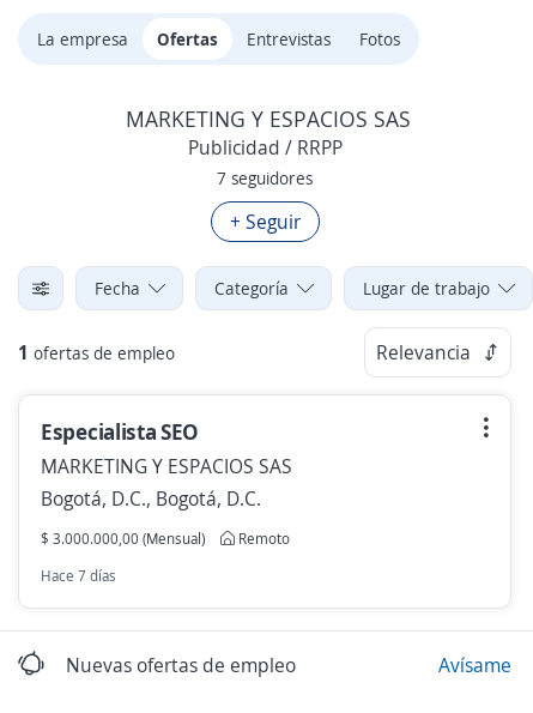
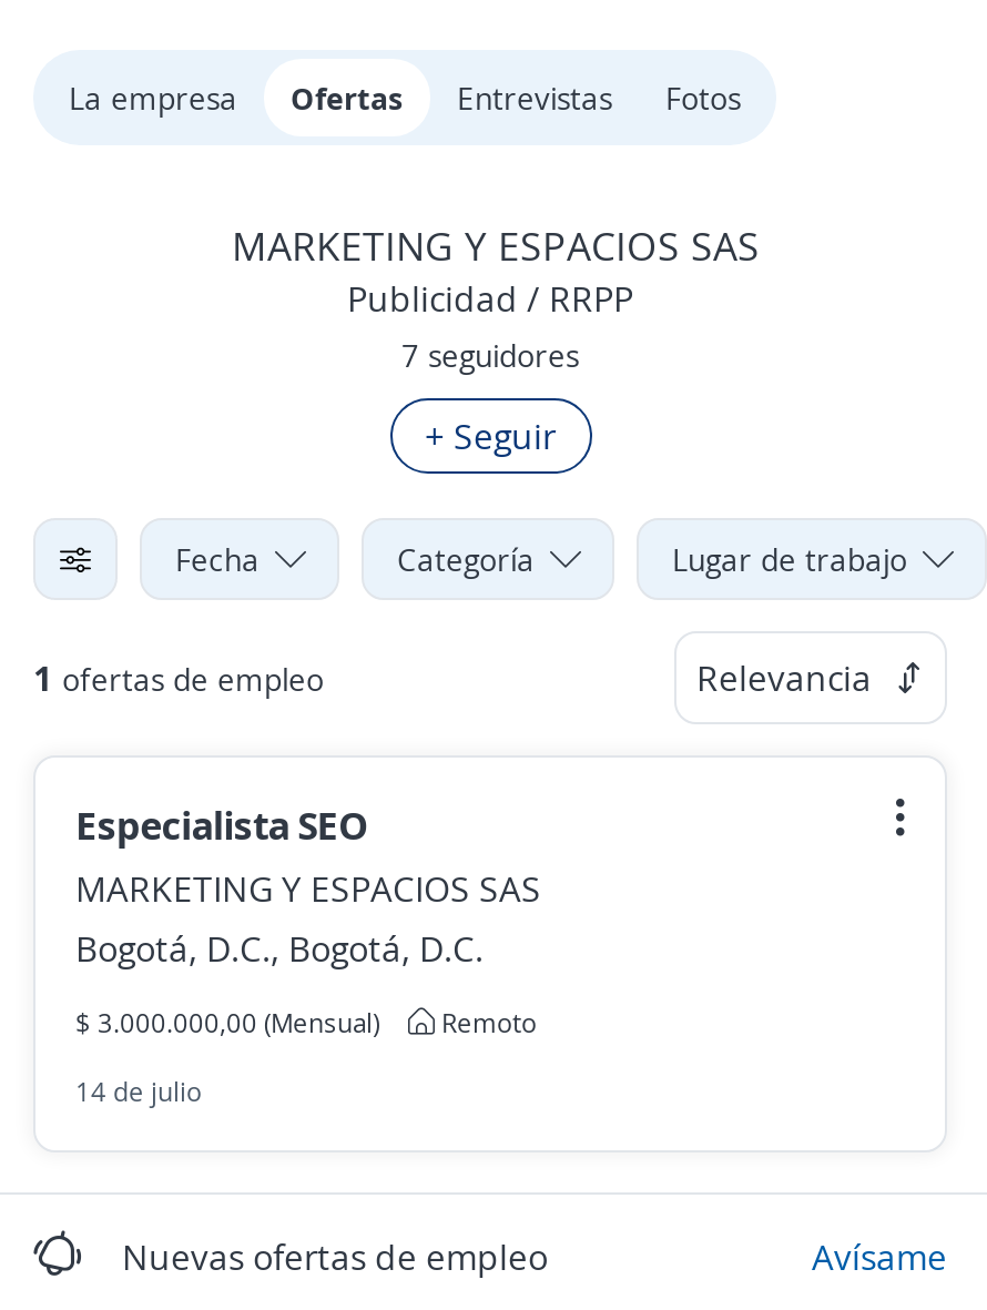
- Hace 7 días
+ 14 de julio
